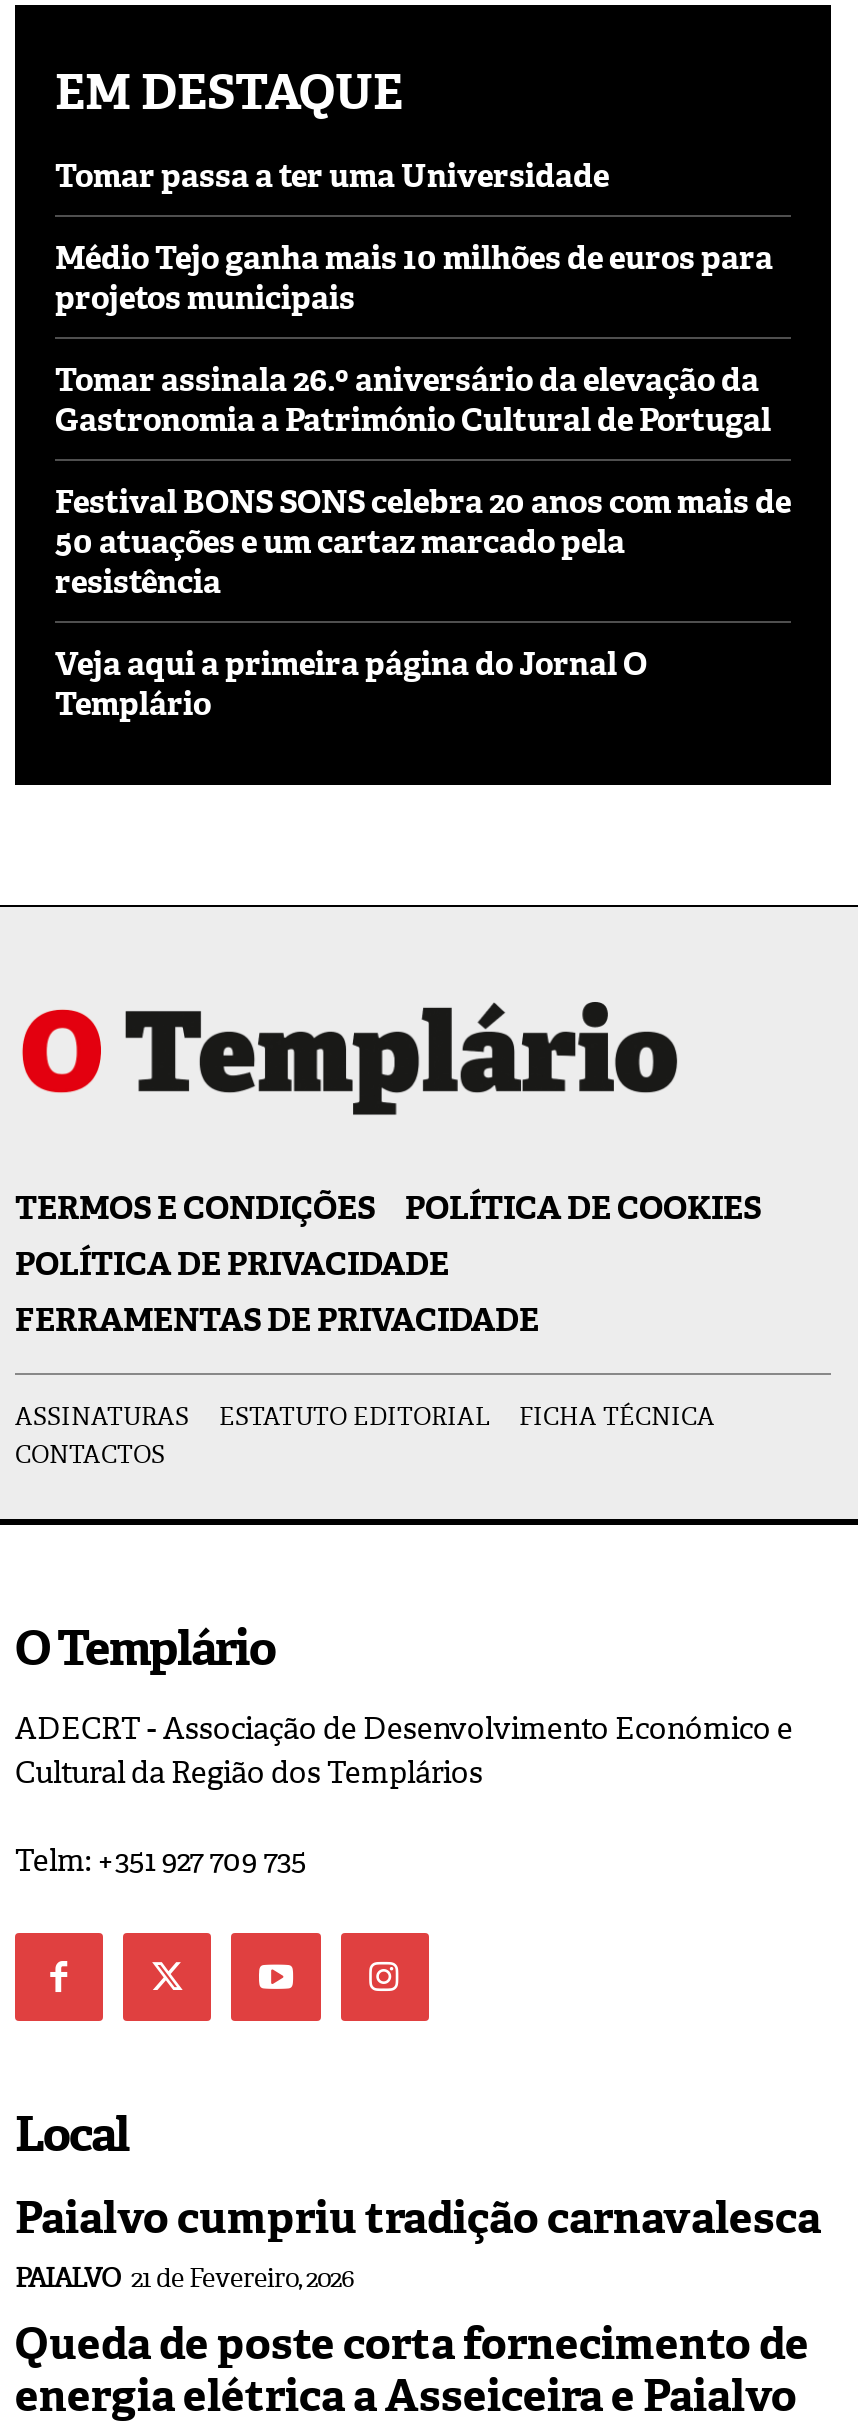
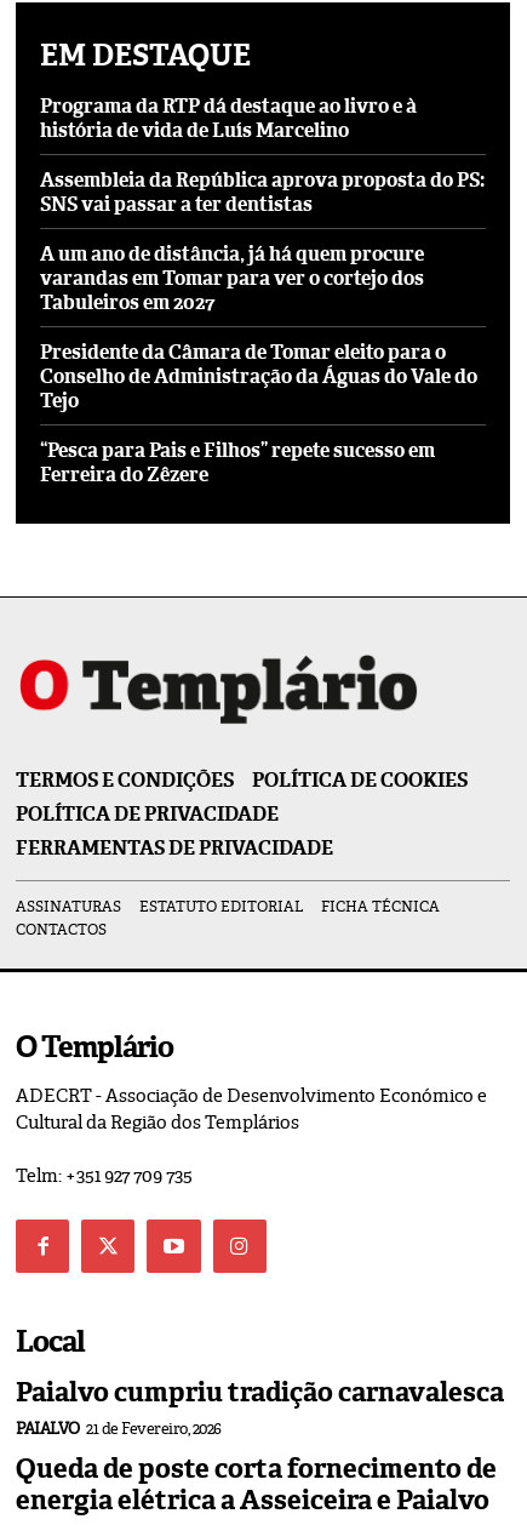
- Tomar passa a ter uma Universidade
+ Programa da RTP dá destaque ao livro e à
+ história de vida de Luís Marcelino

- Médio Tejo ganha mais 10 milhões de euros para
- projetos municipais
+ Assembleia da República aprova proposta do PS:
+ SNS vai passar a ter dentistas

- Tomar assinala 26.º aniversário da elevação da
- Gastronomia a Património Cultural de Portugal
+ A um ano de distância, já há quem procure
+ varandas em Tomar para ver o cortejo dos
+ Tabuleiros em 2027

- Festival BONS SONS celebra 20 anos com mais de
- 50 atuações e um cartaz marcado pela
- resistência
+ Presidente da Câmara de Tomar eleito para o
+ Conselho de Administração da Águas do Vale do
+ Tejo

- Veja aqui a primeira página do Jornal O
- Templário
+ “Pesca para Pais e Filhos” repete sucesso em
+ Ferreira do Zêzere
